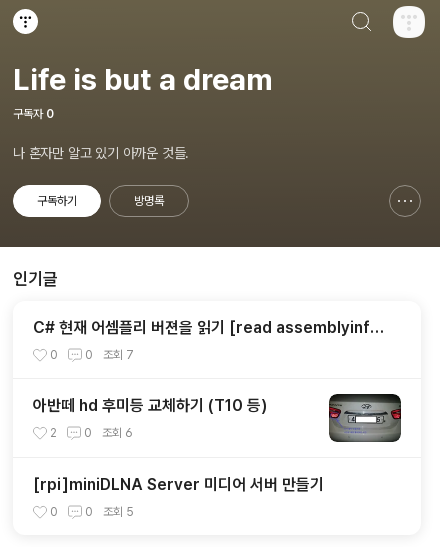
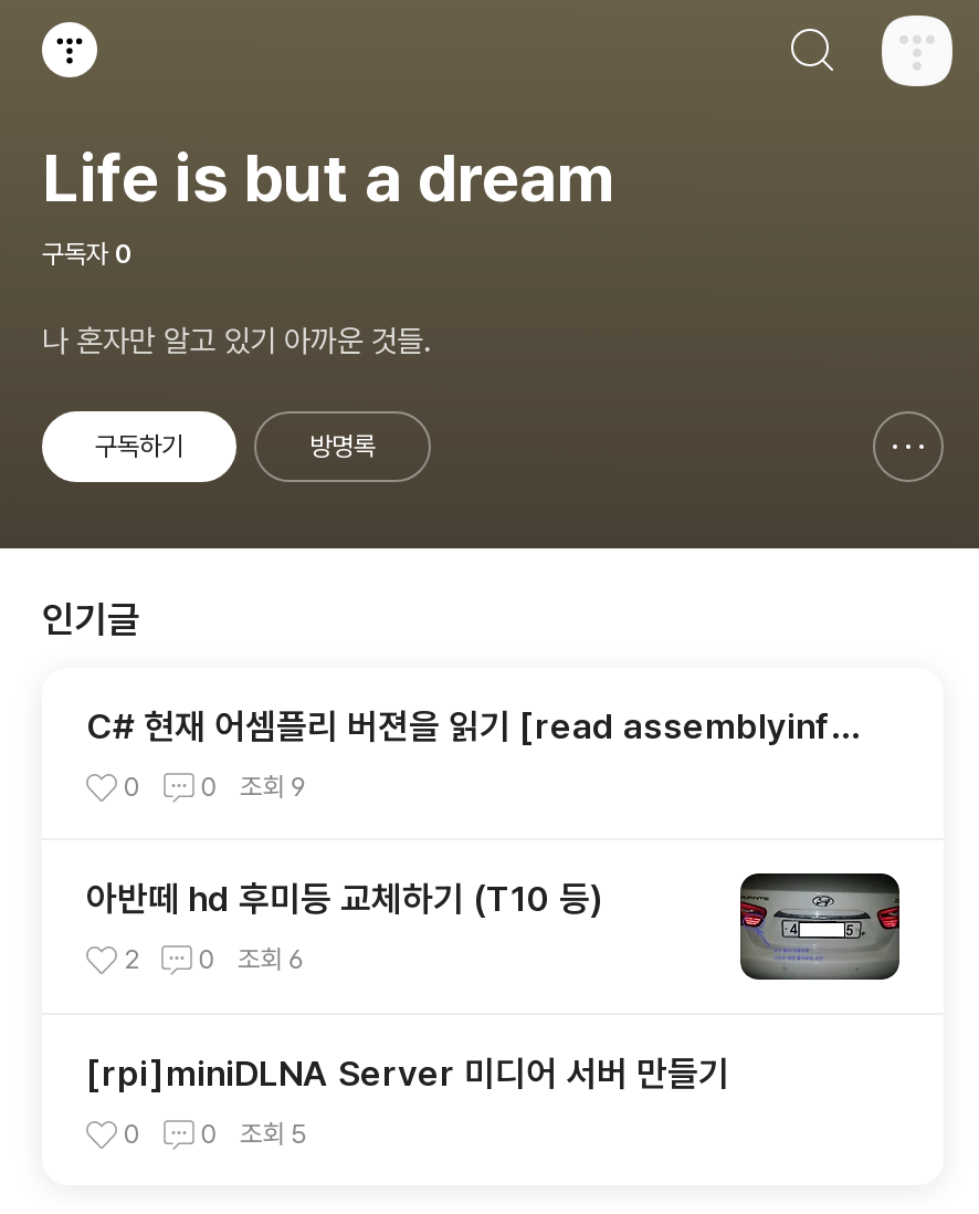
- 조회 7
+ 조회 9
